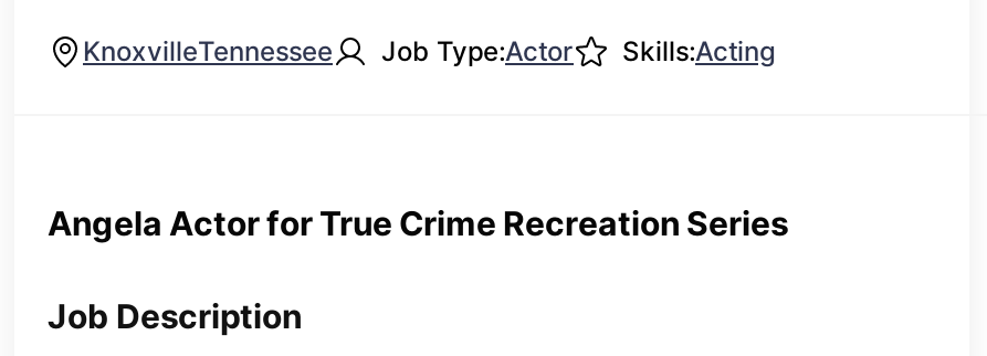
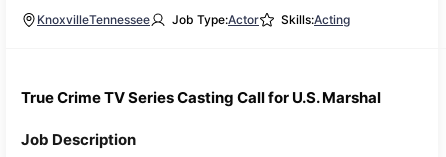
- Angela Actor for True Crime Recreation Series
+ True Crime TV Series Casting Call for U.S. Marshal
